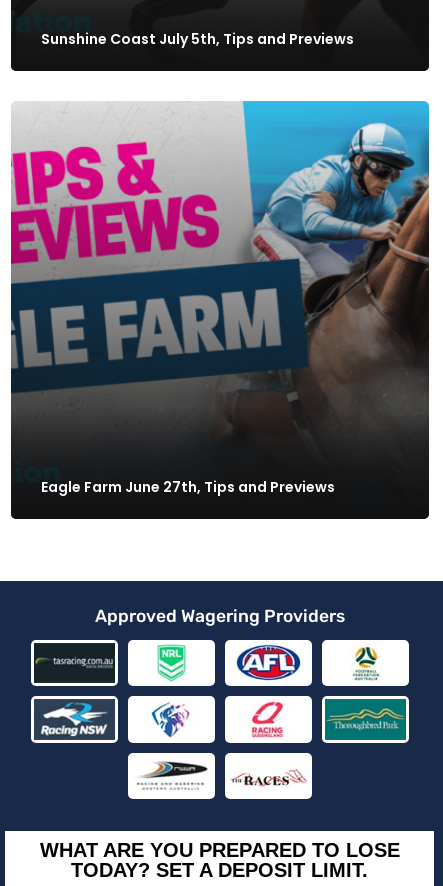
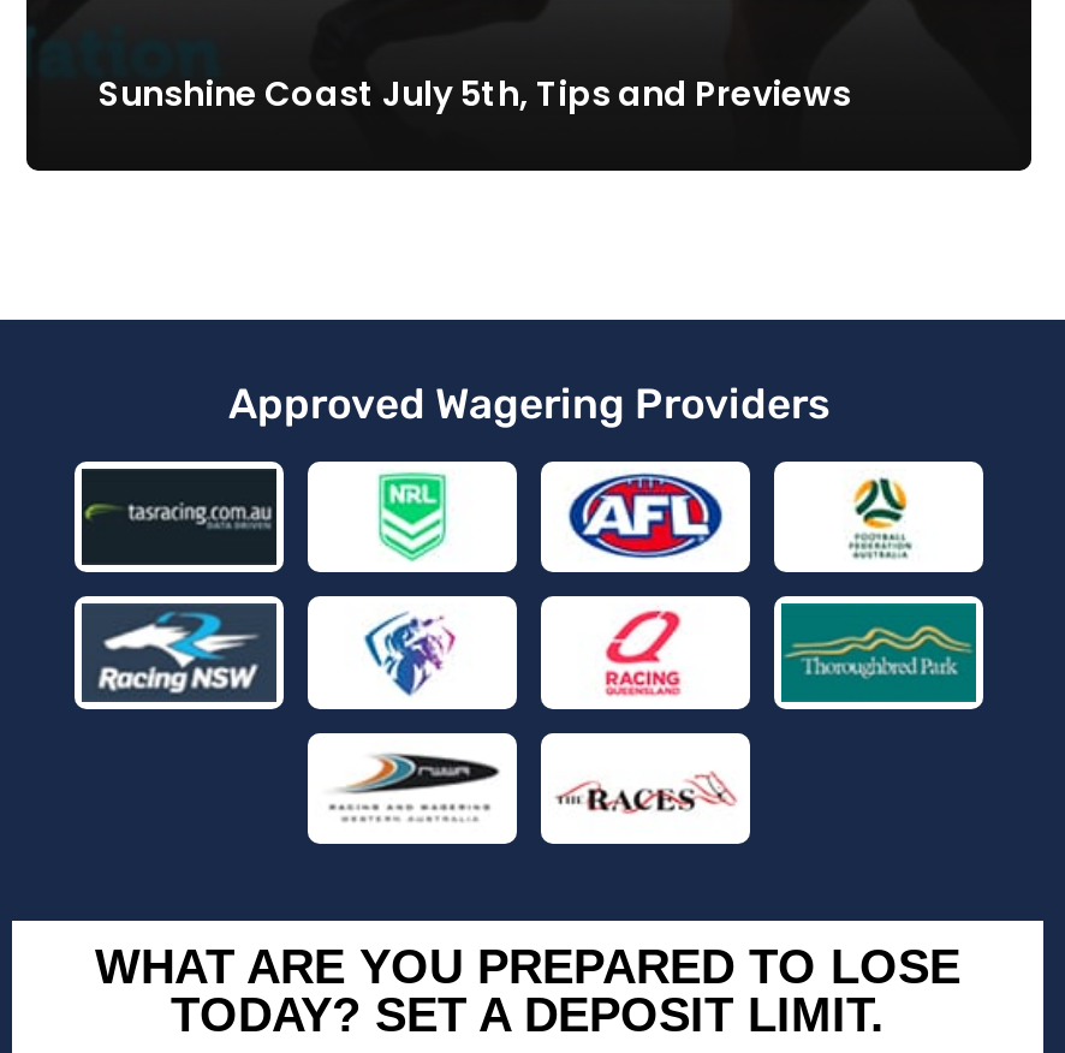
- [image]

- Eagle Farm June 27th, Tips and Previews
